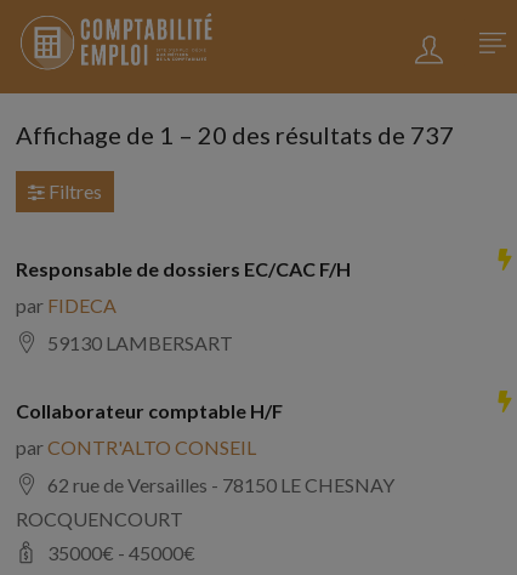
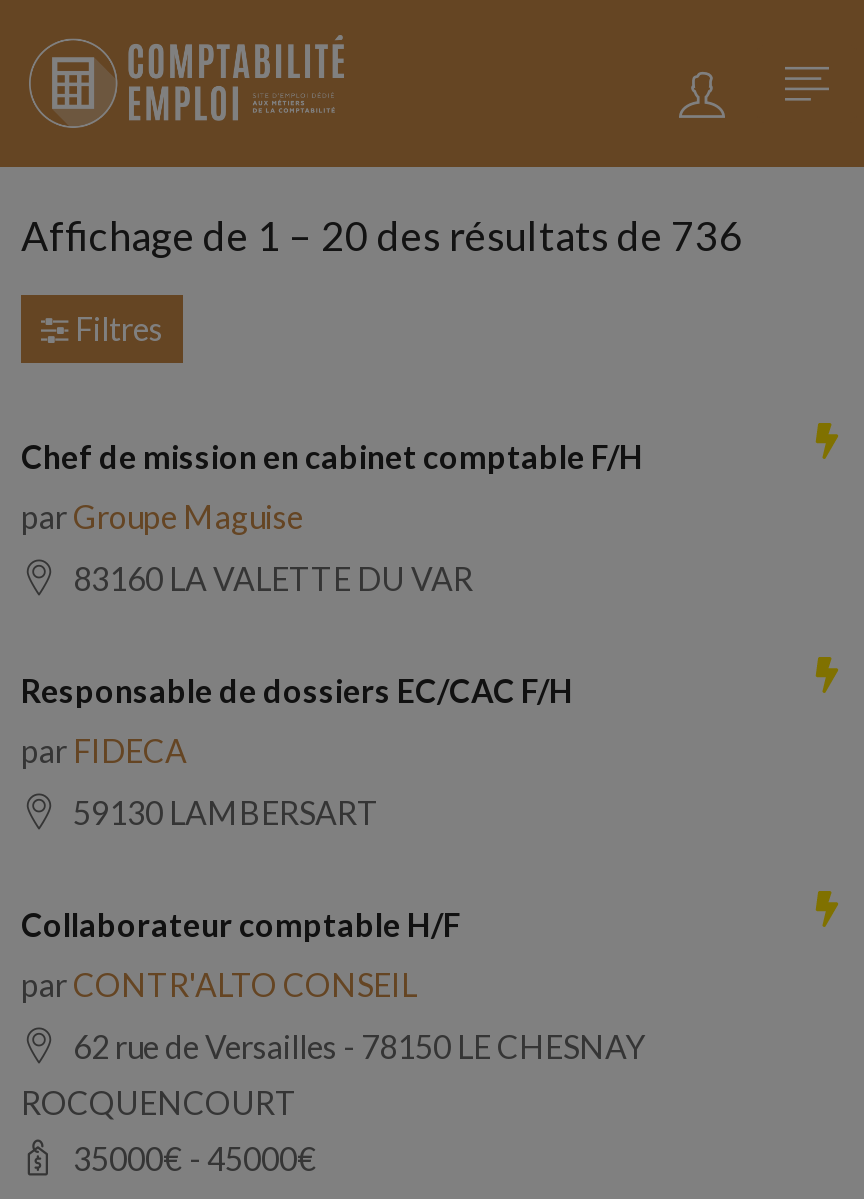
- Affichage de 1 – 20 des résultats de 737
+ Affichage de 1 – 20 des résultats de 736

+ Chef de mission en cabinet comptable F/H
+ par Groupe Maguise
+ 83160 LA VALETTE DU VAR
